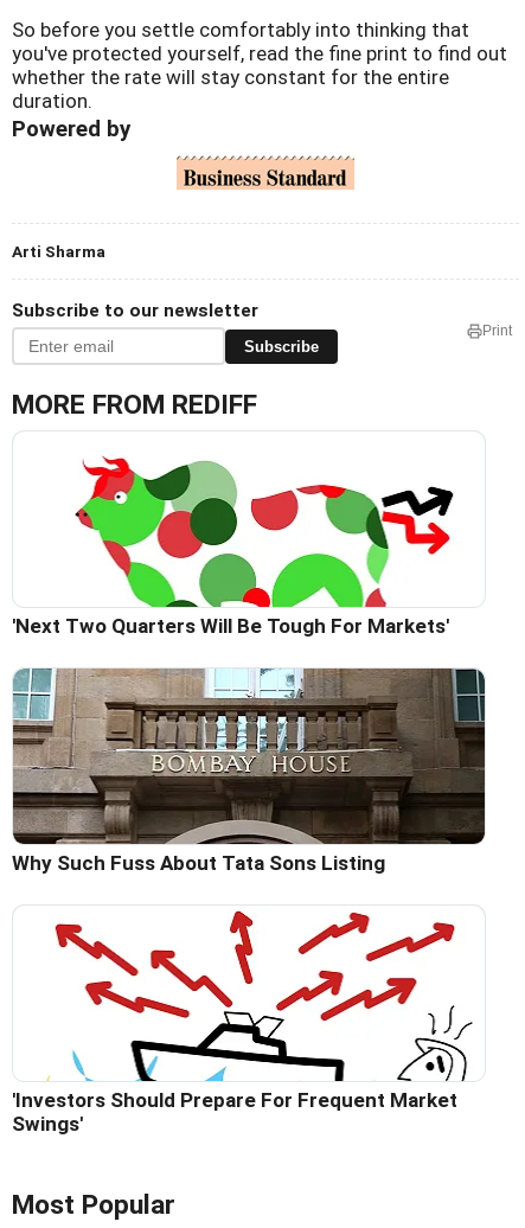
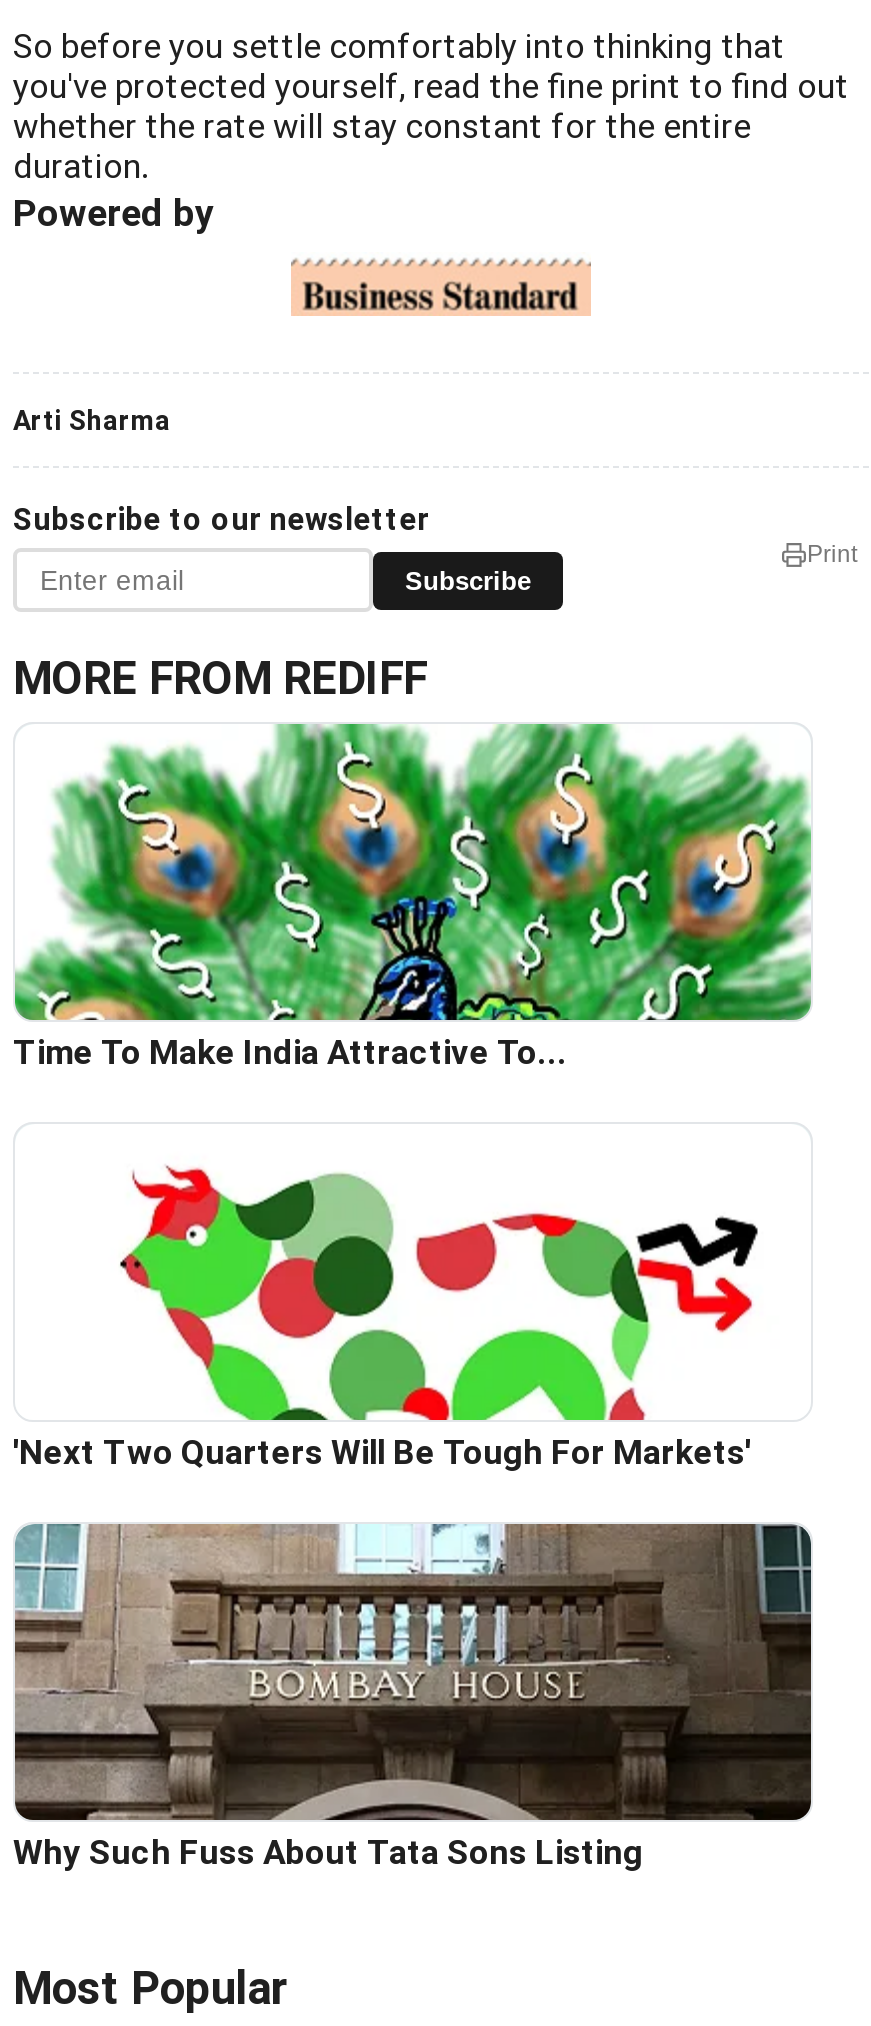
+ [image]
+ Time To Make India Attractive To...

moved down: [image] | 'Next Two Quarters Will Be Tough For Markets' | Why Such Fuss About Tata Sons Listing

- [image]
- 'Investors Should Prepare For Frequent Market
- Swings'
